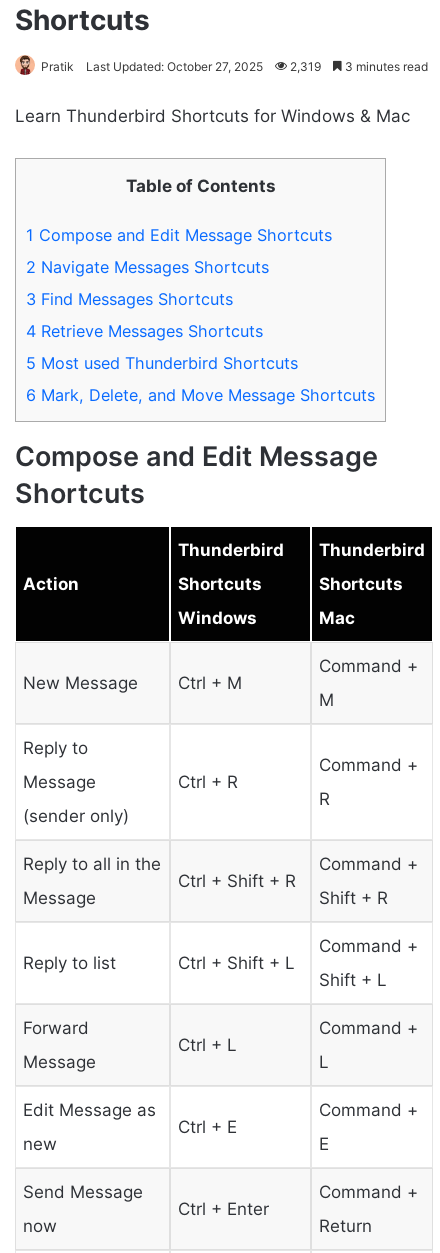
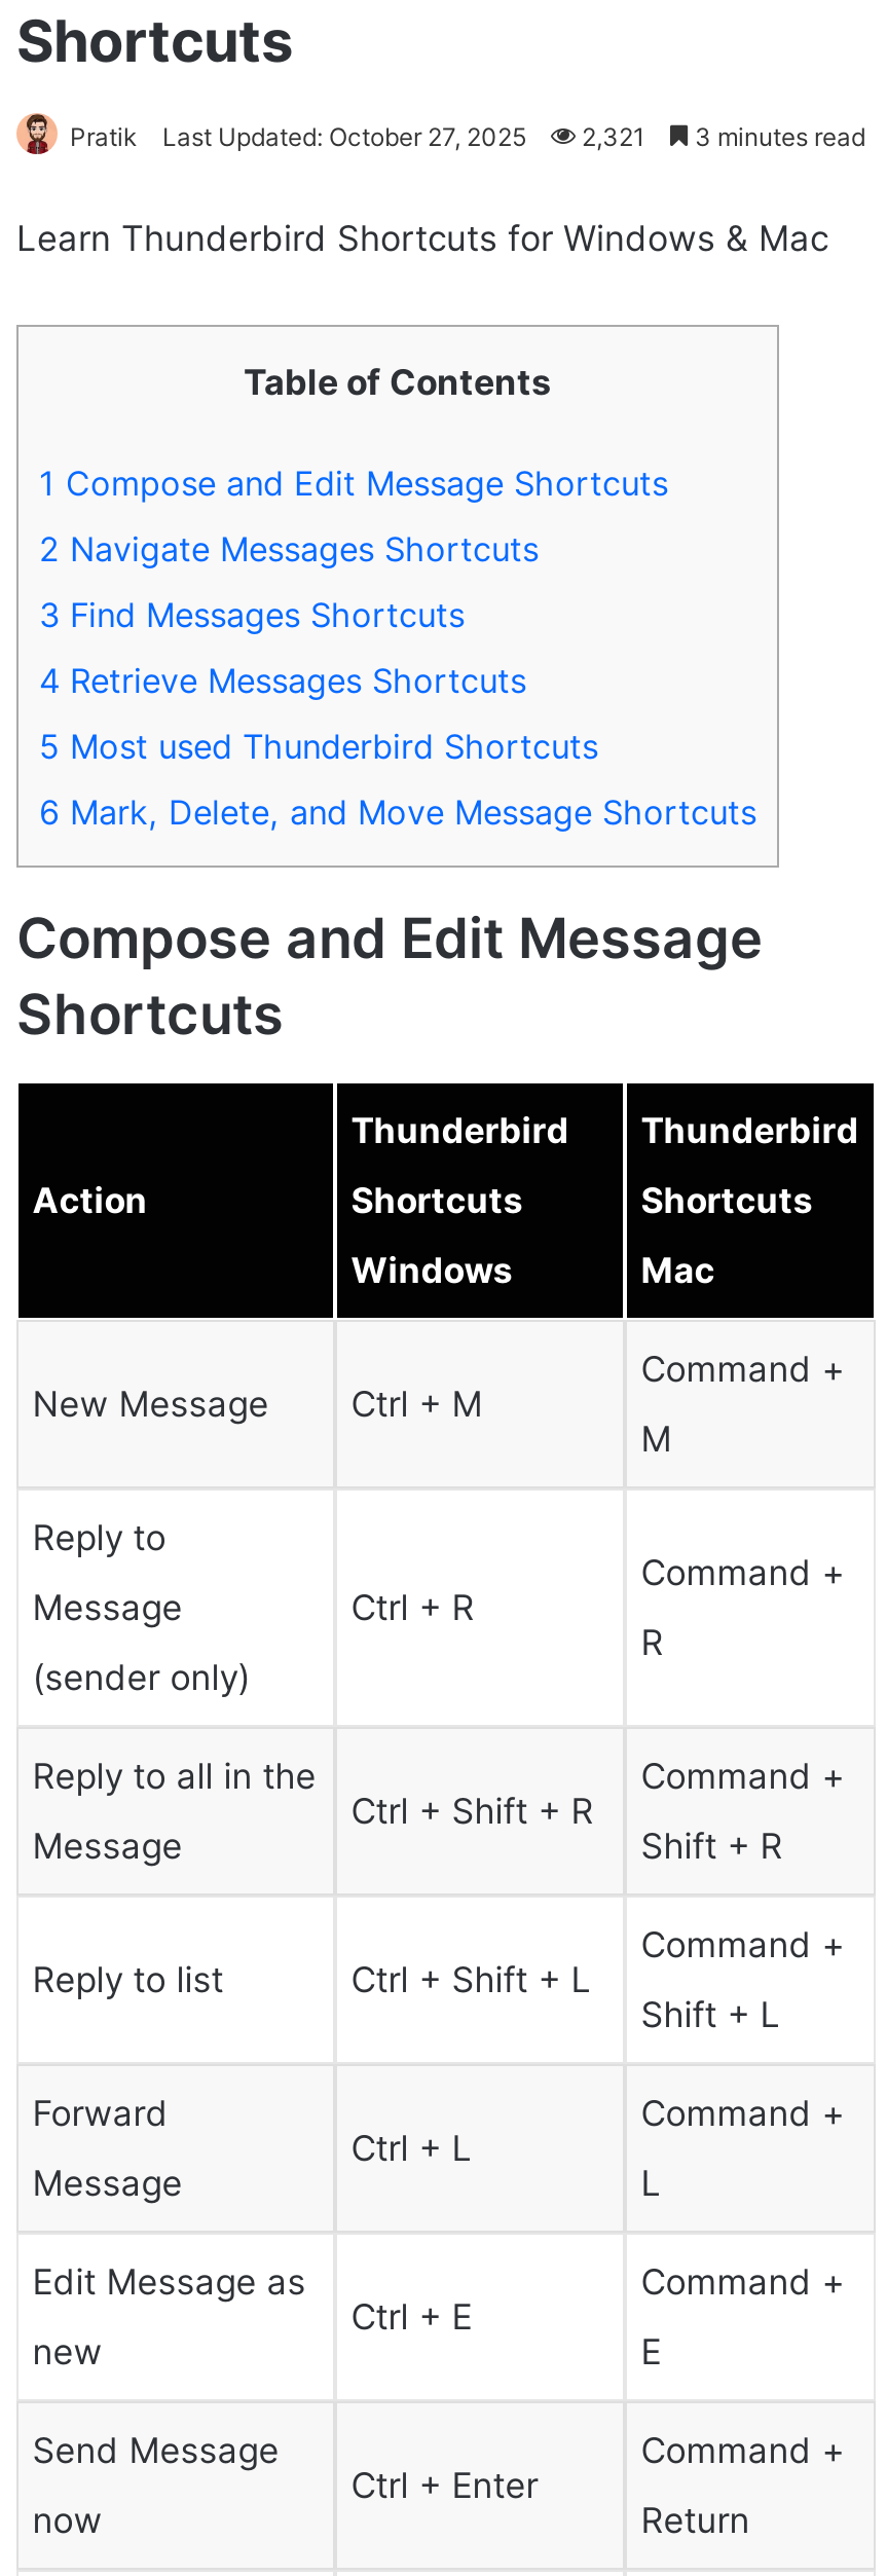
- Pratik Last Updated: October 27, 2025 2,319 3 minutes read
+ Pratik Last Updated: October 27, 2025 2,321 3 minutes read
